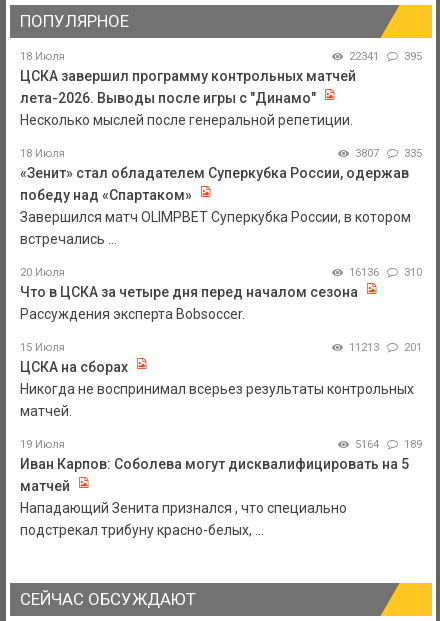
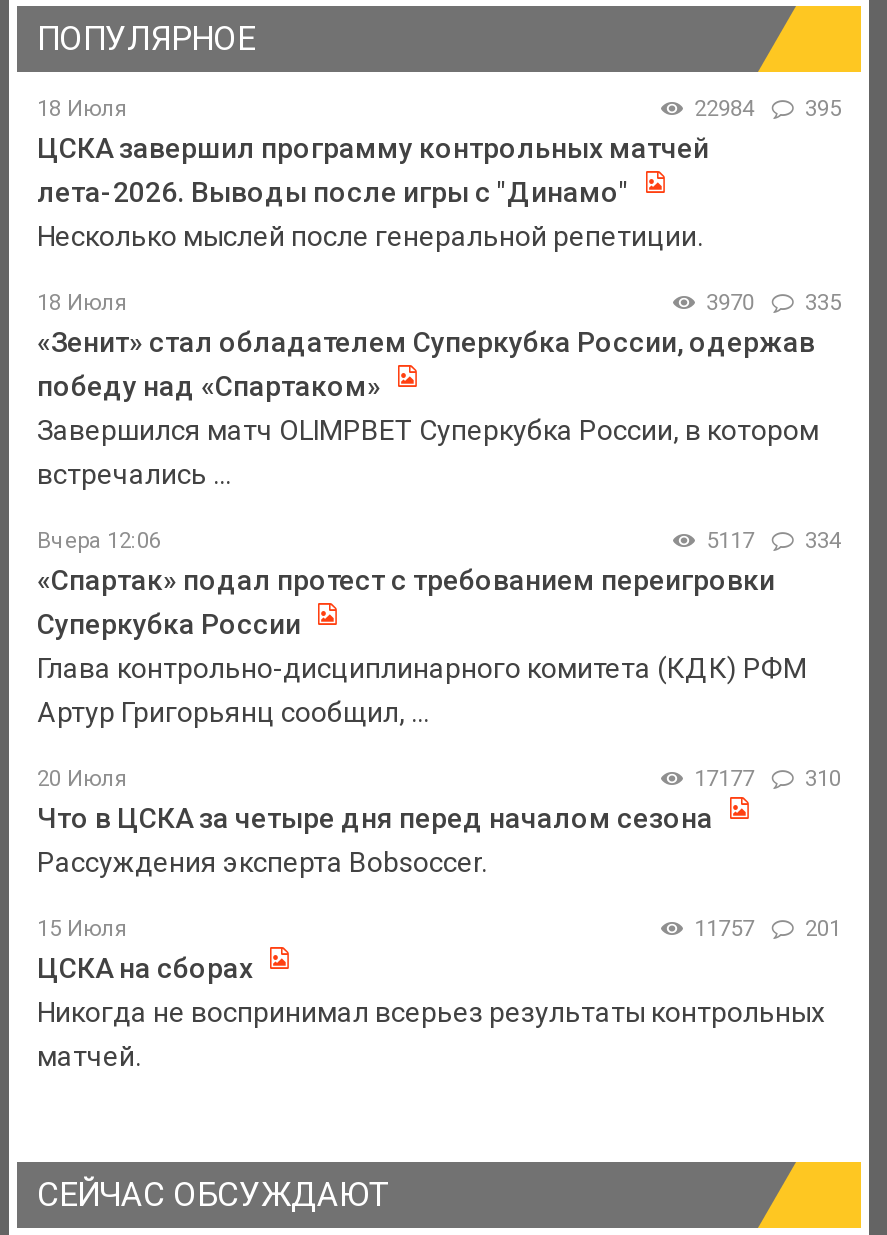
- 22341 395
+ 22984 395

- 3807 335
+ 3970 335

+ Вчера 12:06
+ 5117
+ 334
+ «Спартак» подал протест с требованием переигровки
+ Суперкубка России
+ Глава контрольно-дисциплинарного комитета (КДК) РФМ
+ Артур Григорьянц сообщил, ...

moved down: 20 Июля | 310 | Что в ЦСКА за четыре дня перед началом сезона | ... | Никогда не воспринимал всерьез результаты контрольных | матчей.

- 16136 310
+ 17177 310

- 11213 201
+ 11757 201

- 19 Июля
- 5164
- 189
- Иван Карпов: Соболева могут дисквалифицировать на 5
- матчей
- Нападающий Зенита признался , что специально
- подстрекал трибуну красно-белых, ...
